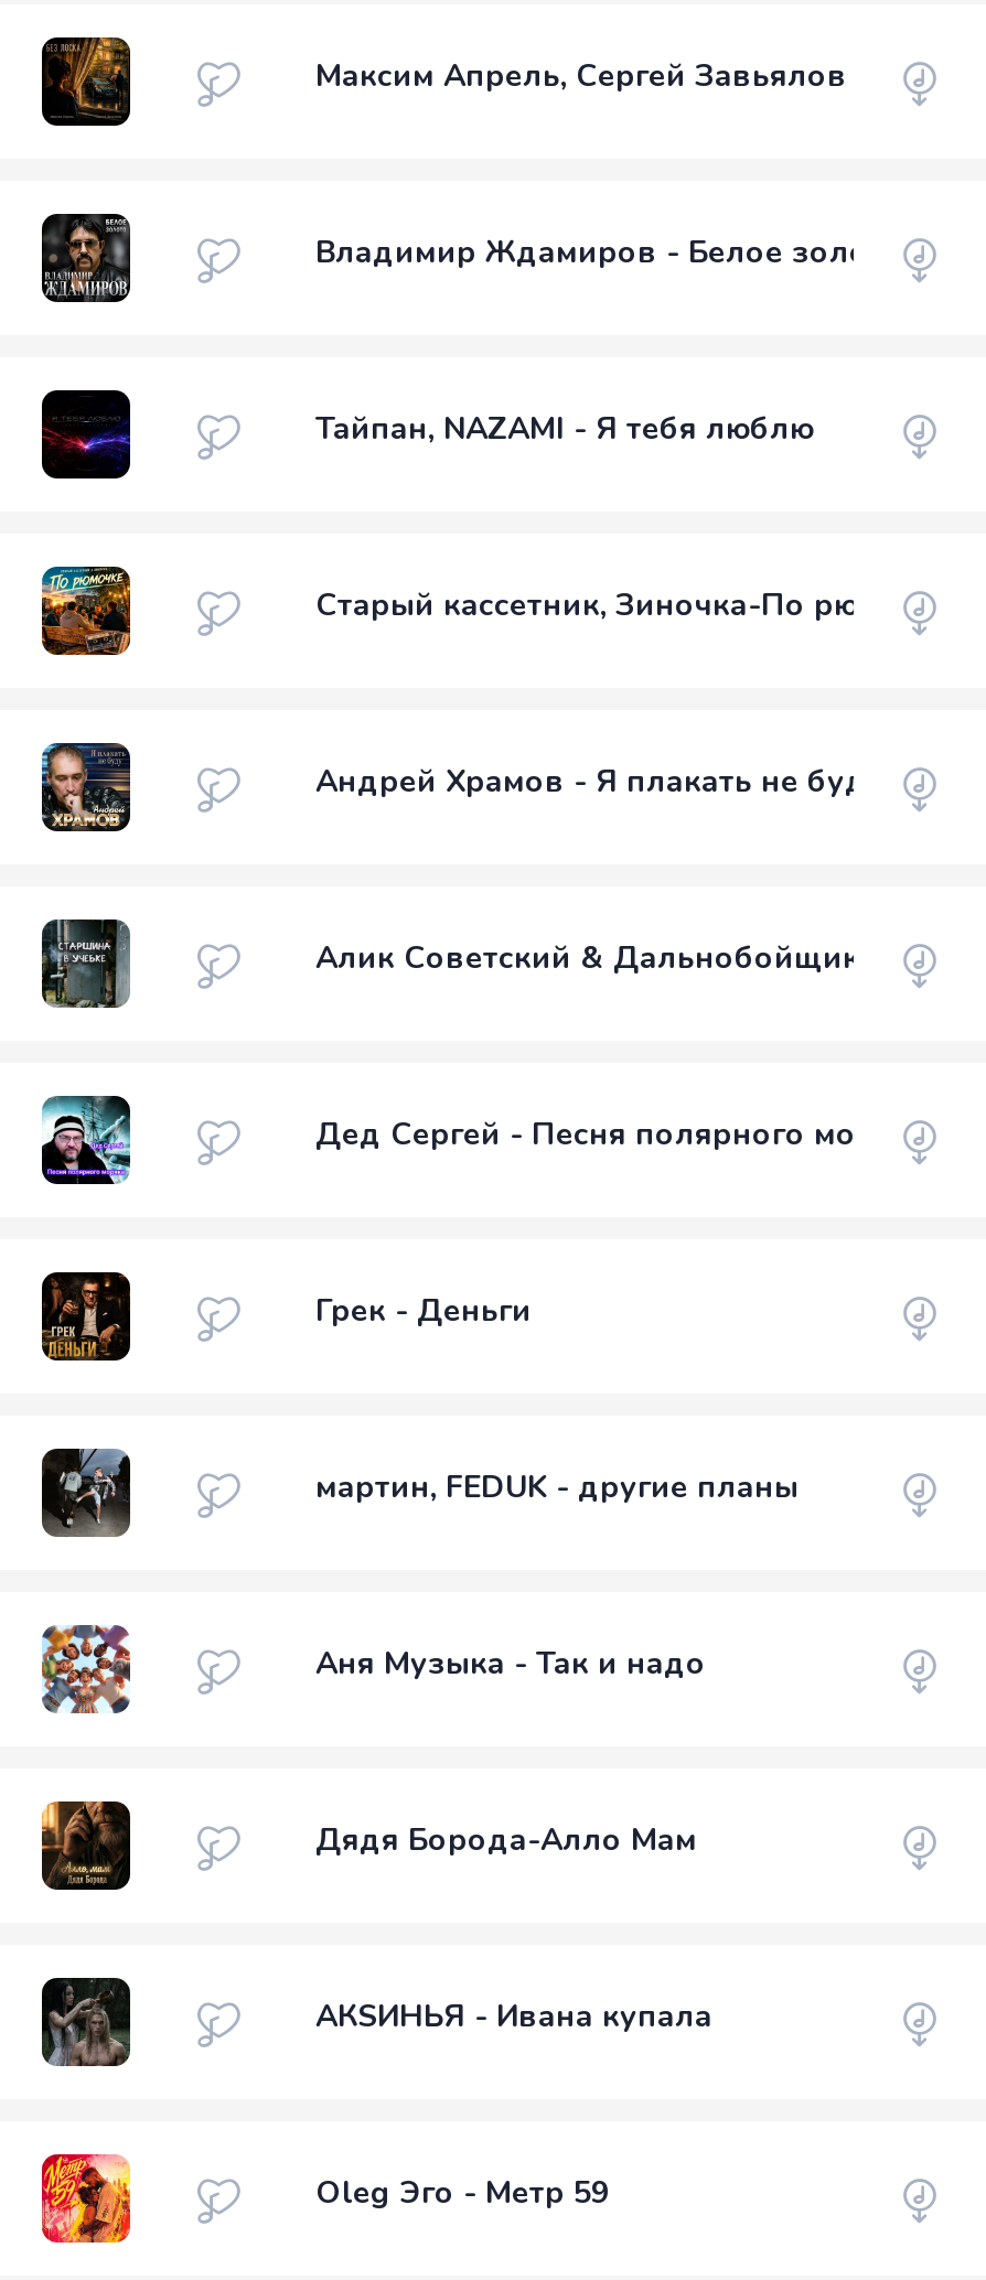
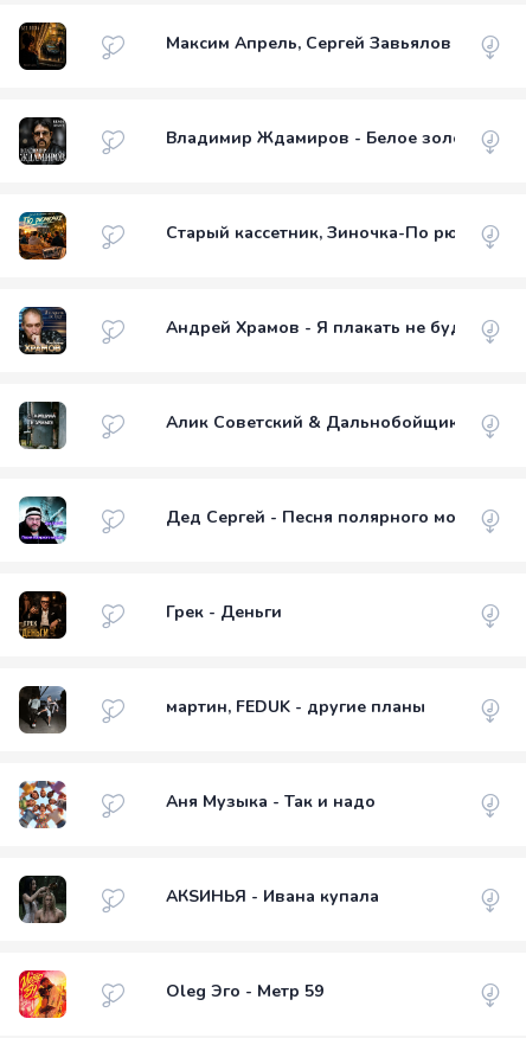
- [image]

- Тайпан, NAZAMI - Я тебя люблю

- [image]

- Дядя Борода-Алло Мам
